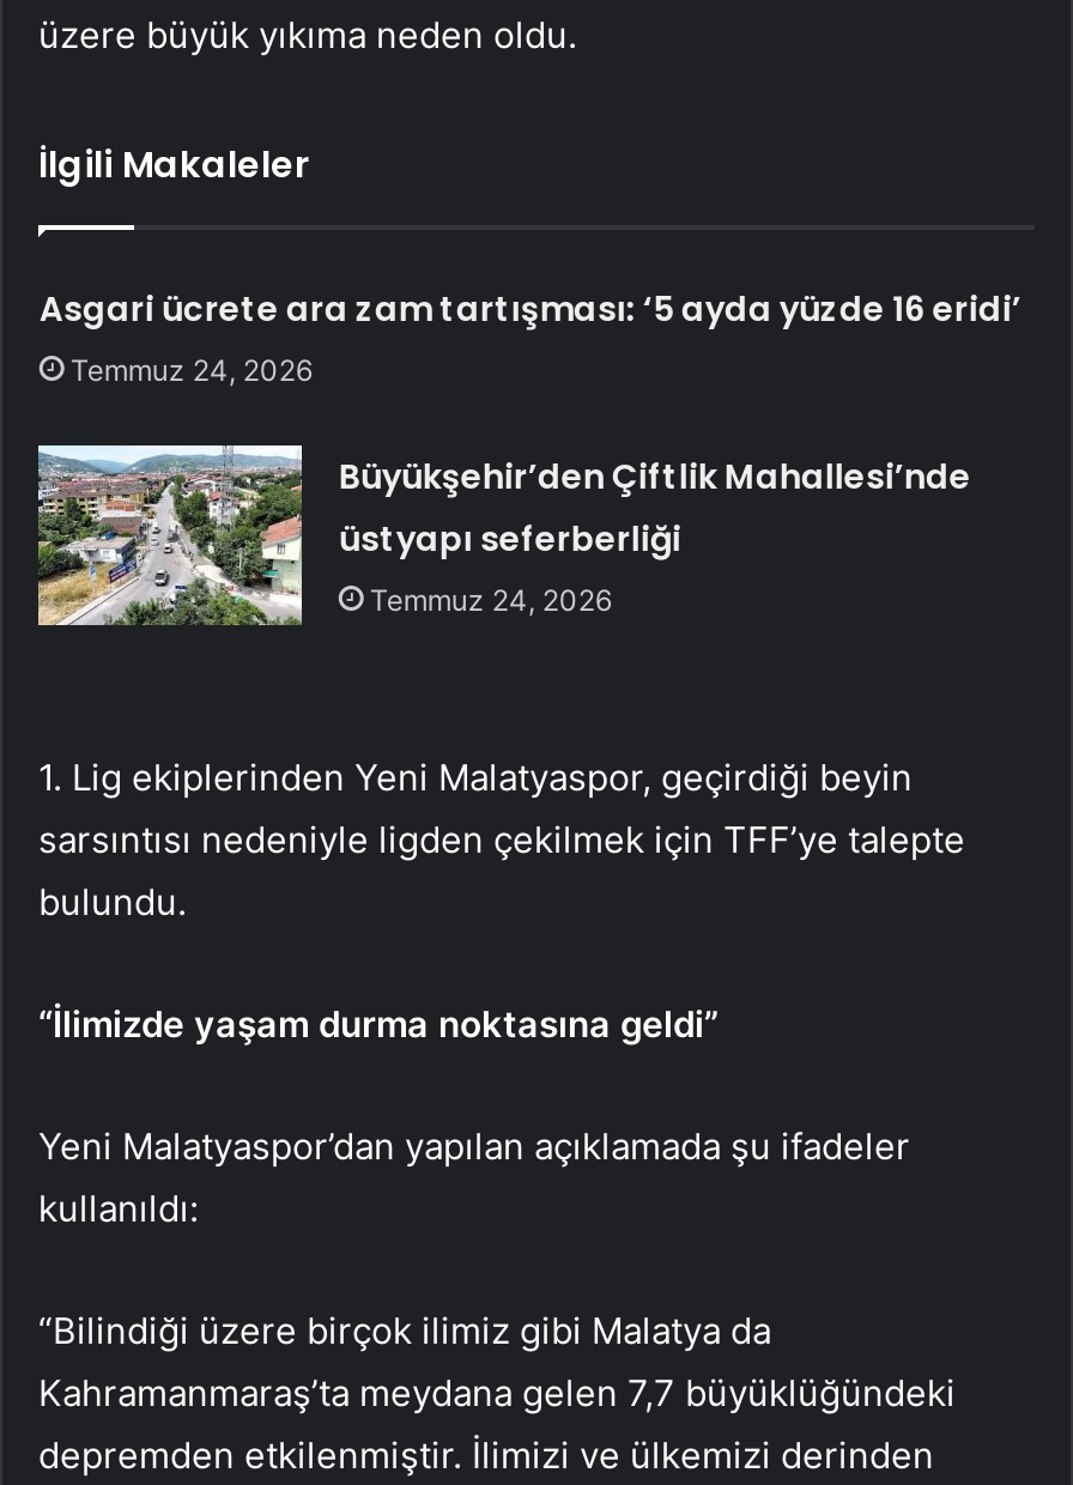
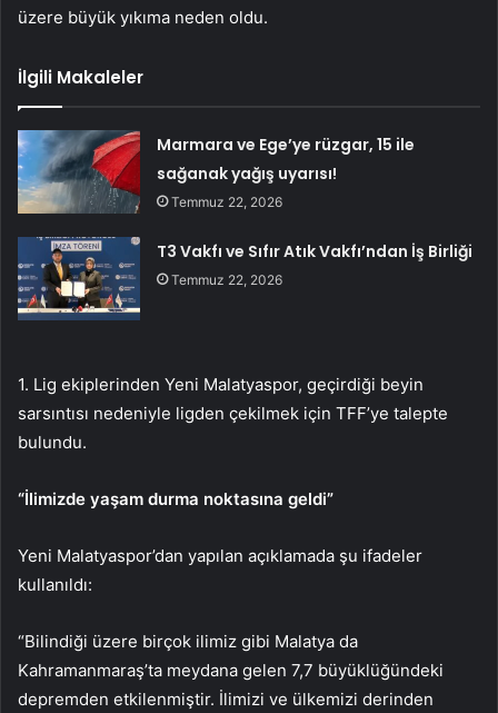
- Asgari ücrete ara zam tartışması: ‘5 ayda yüzde 16 eridi’
- Temmuz 24, 2026
+ Marmara ve Ege’ye rüzgar, 15 ile
+ sağanak yağış uyarısı!
+ Temmuz 22, 2026

- [image]
- Büyükşehir’den Çiftlik Mahallesi’nde
- üstyapı seferberliği
- Temmuz 24, 2026
+ [image]
+ T3 Vakfı ve Sıfır Atık Vakfı’ndan İş Birliği
+ Temmuz 22, 2026
